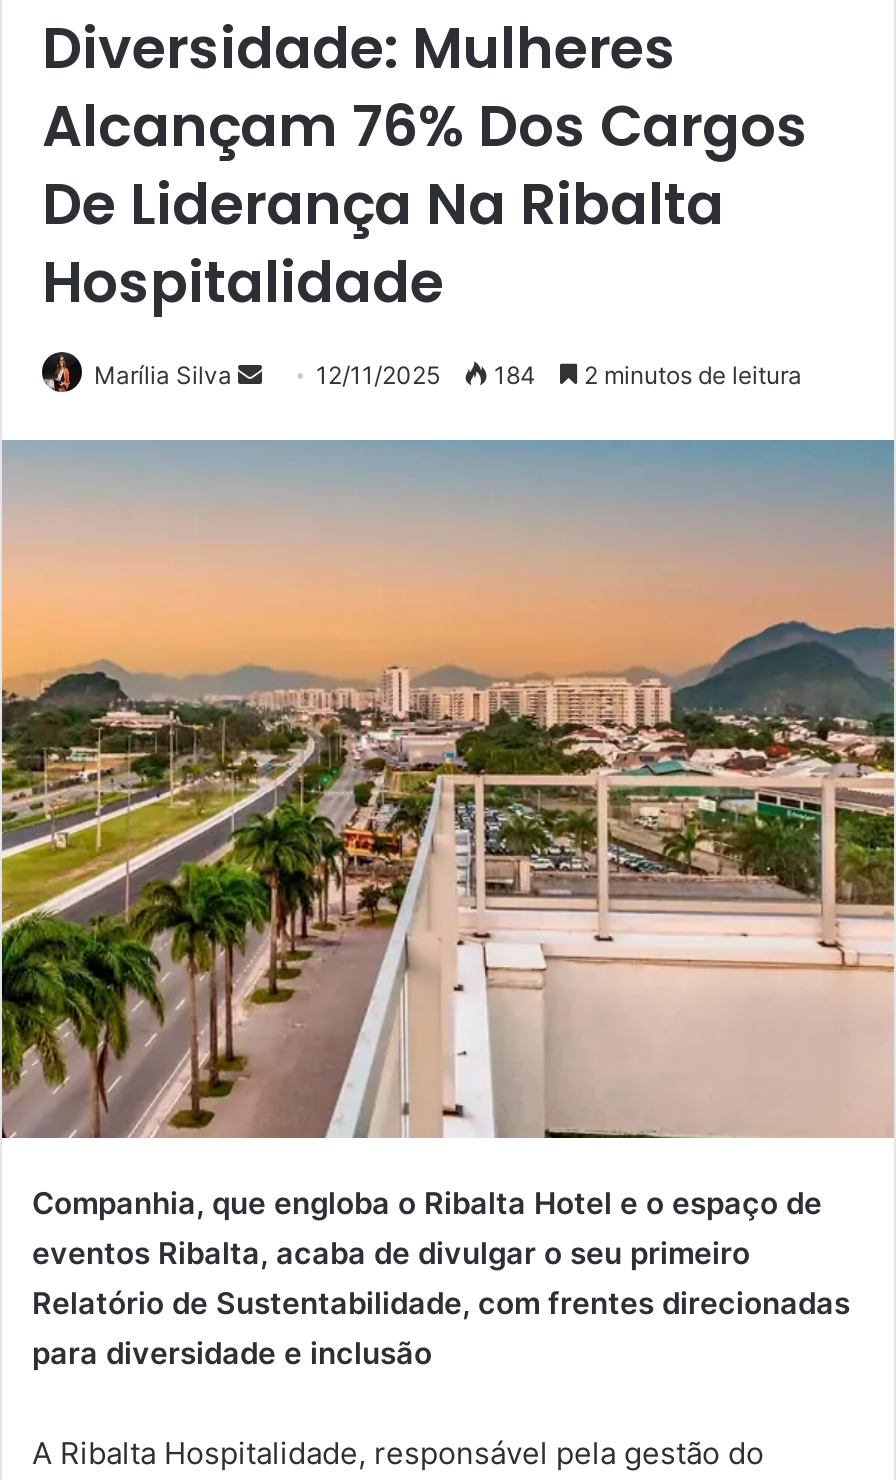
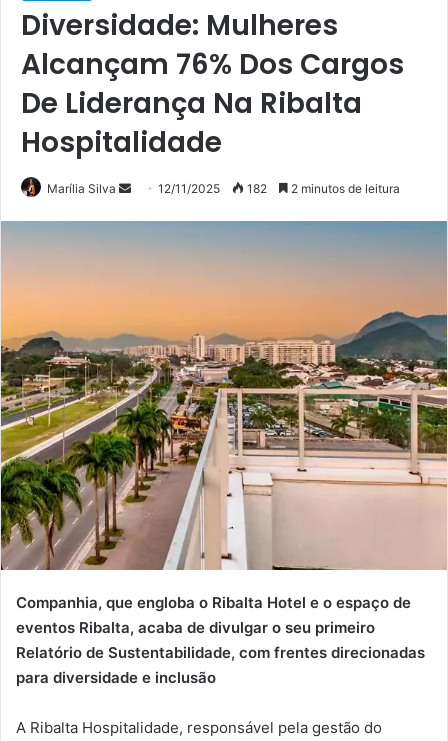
- 184
+ 182
